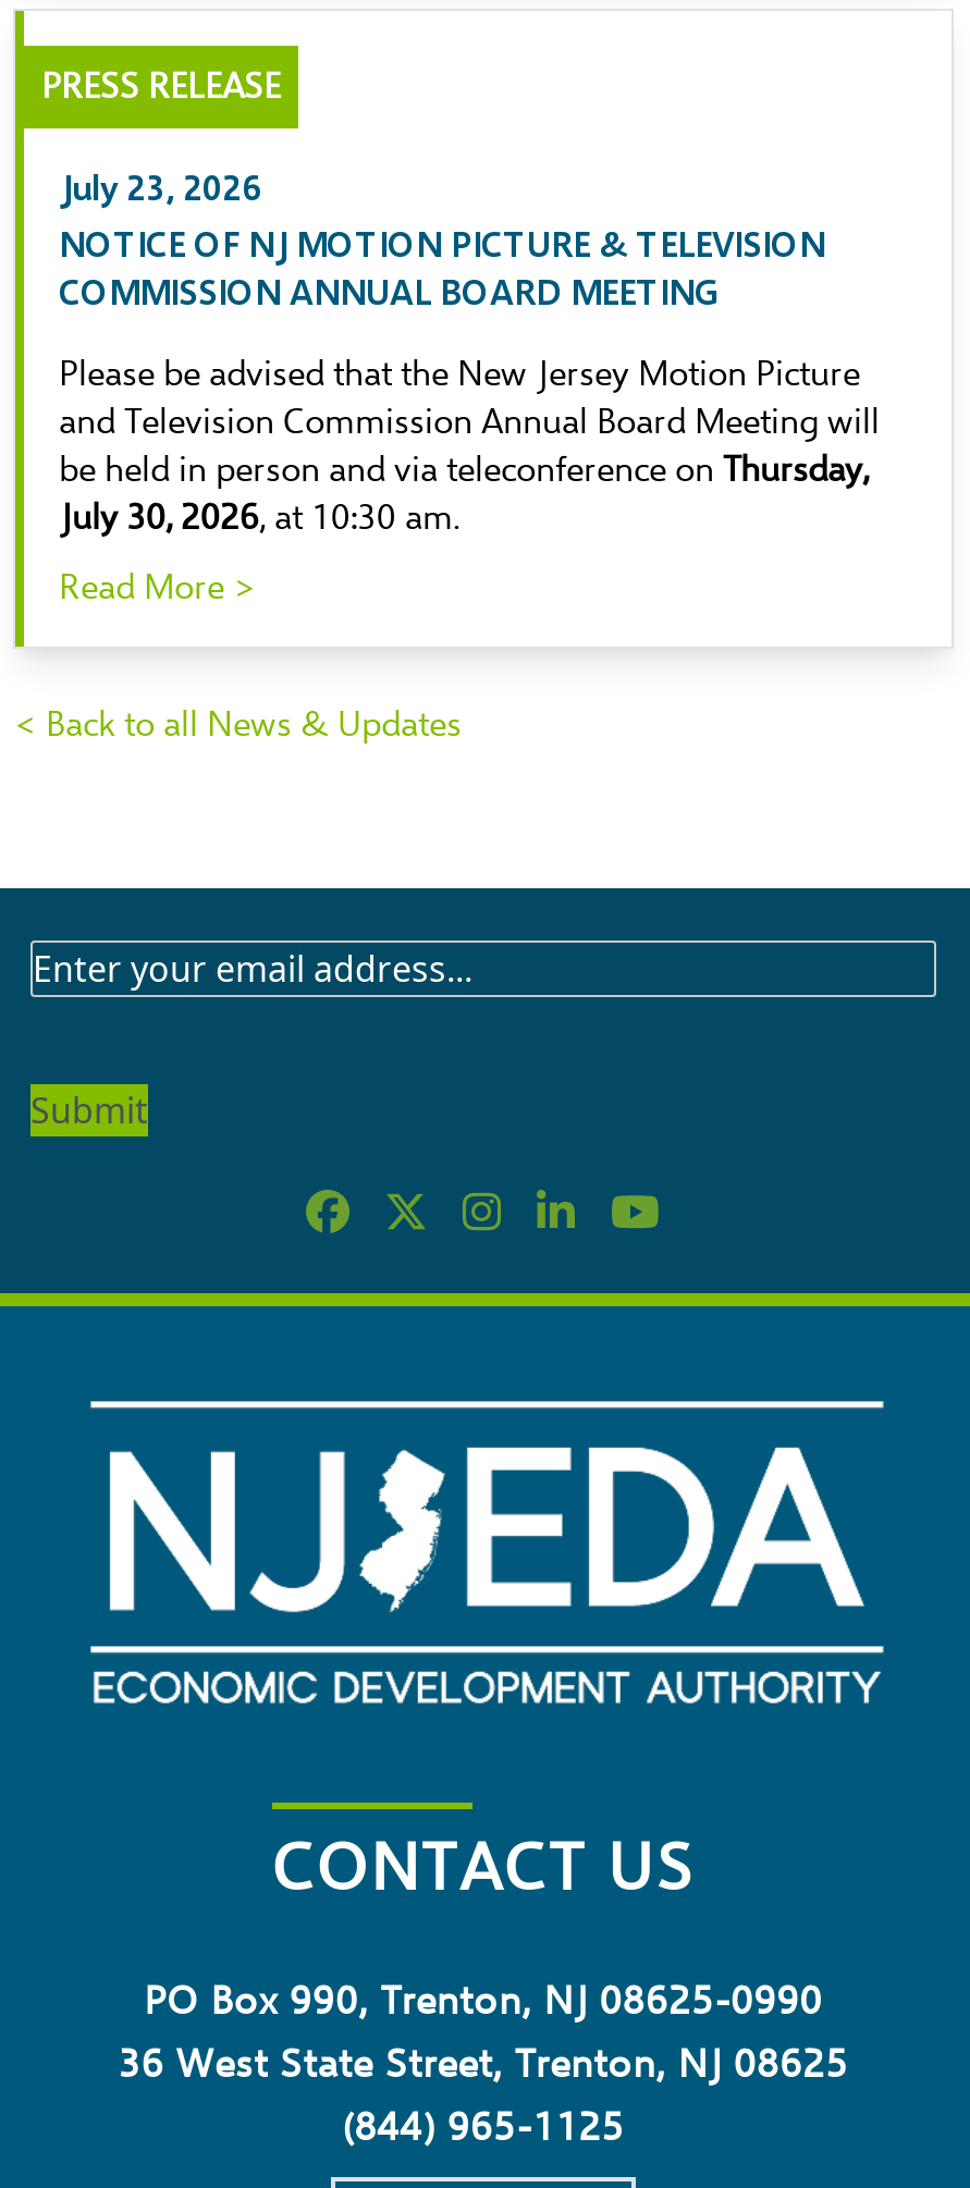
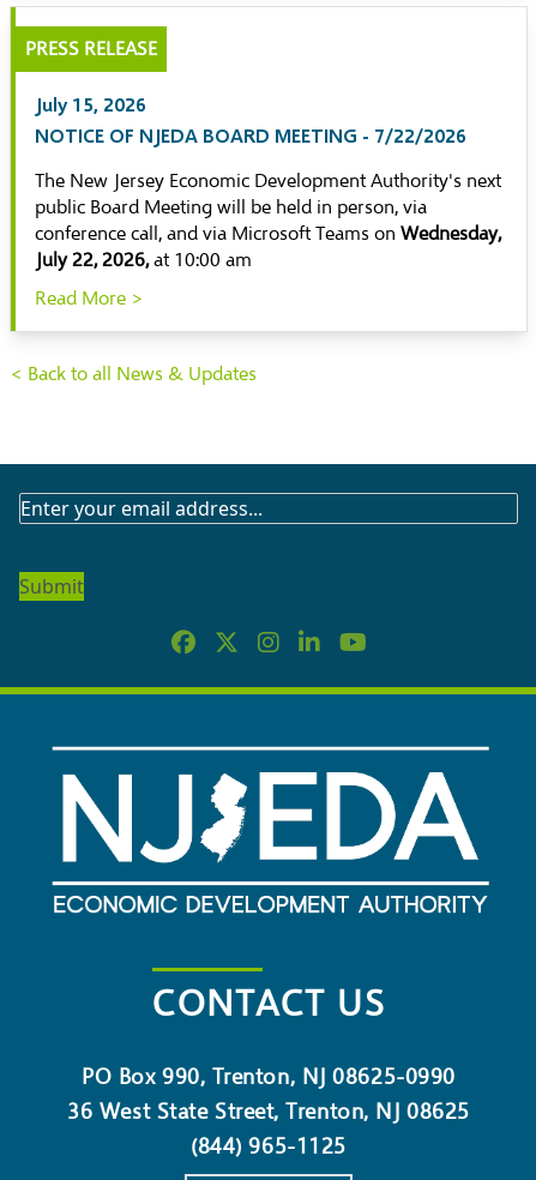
- July 23, 2026
- NOTICE OF NJ MOTION PICTURE & TELEVISION
- COMMISSION ANNUAL BOARD MEETING
+ July 15, 2026
+ NOTICE OF NJEDA BOARD MEETING - 7/22/2026

- Please be advised that the New Jersey Motion Picture
- and Television Commission Annual Board Meeting will
- be held in person and via teleconference on Thursday,
- July 30, 2026, at 10:30 am.
+ The New Jersey Economic Development Authority's next
+ public Board Meeting will be held in person, via
+ conference call, and via Microsoft Teams on Wednesday,
+ July 22, 2026, at 10:00 am
